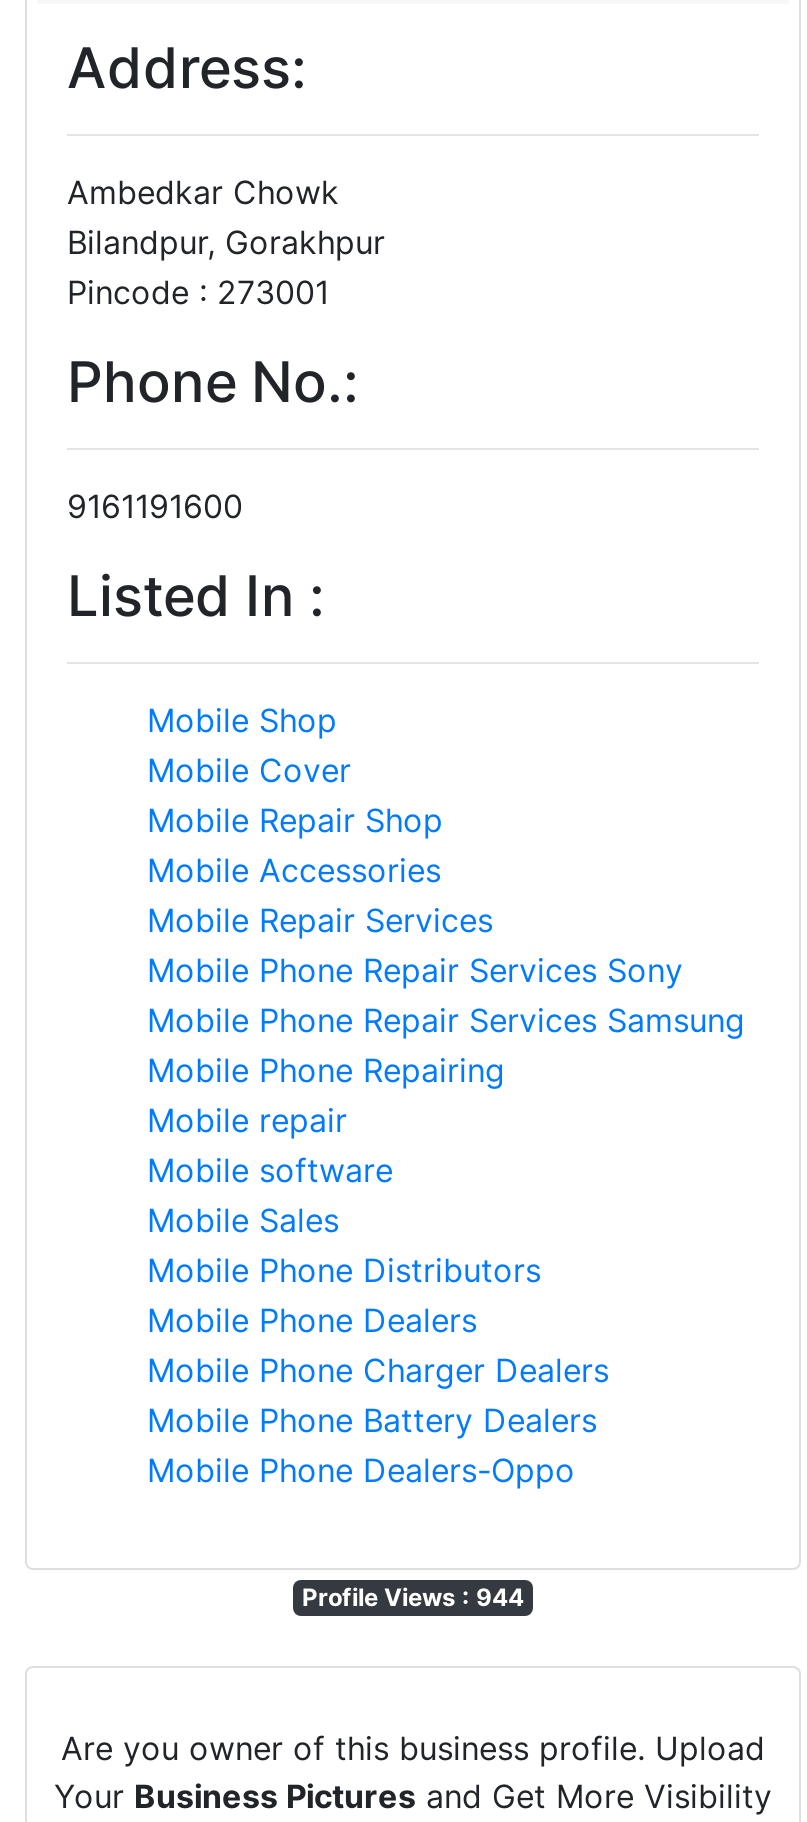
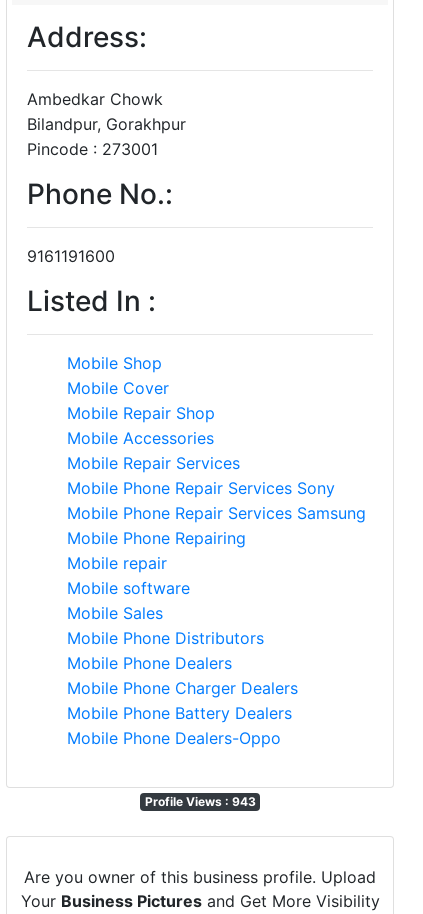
- Profile Views : 944
+ Profile Views : 943
